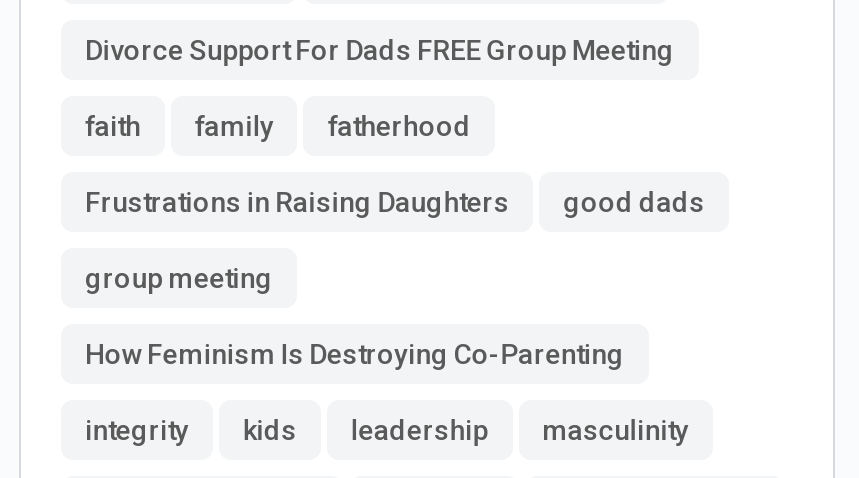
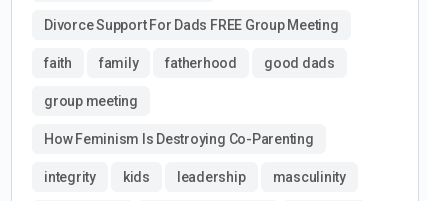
- Frustrations in Raising Daughters
